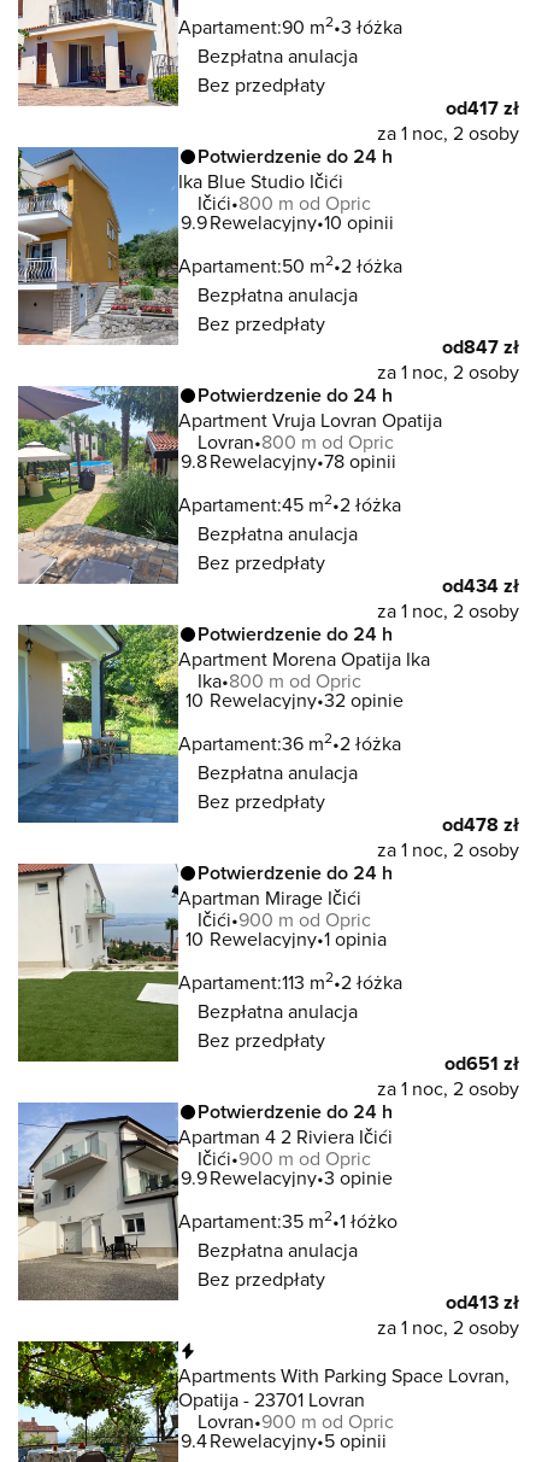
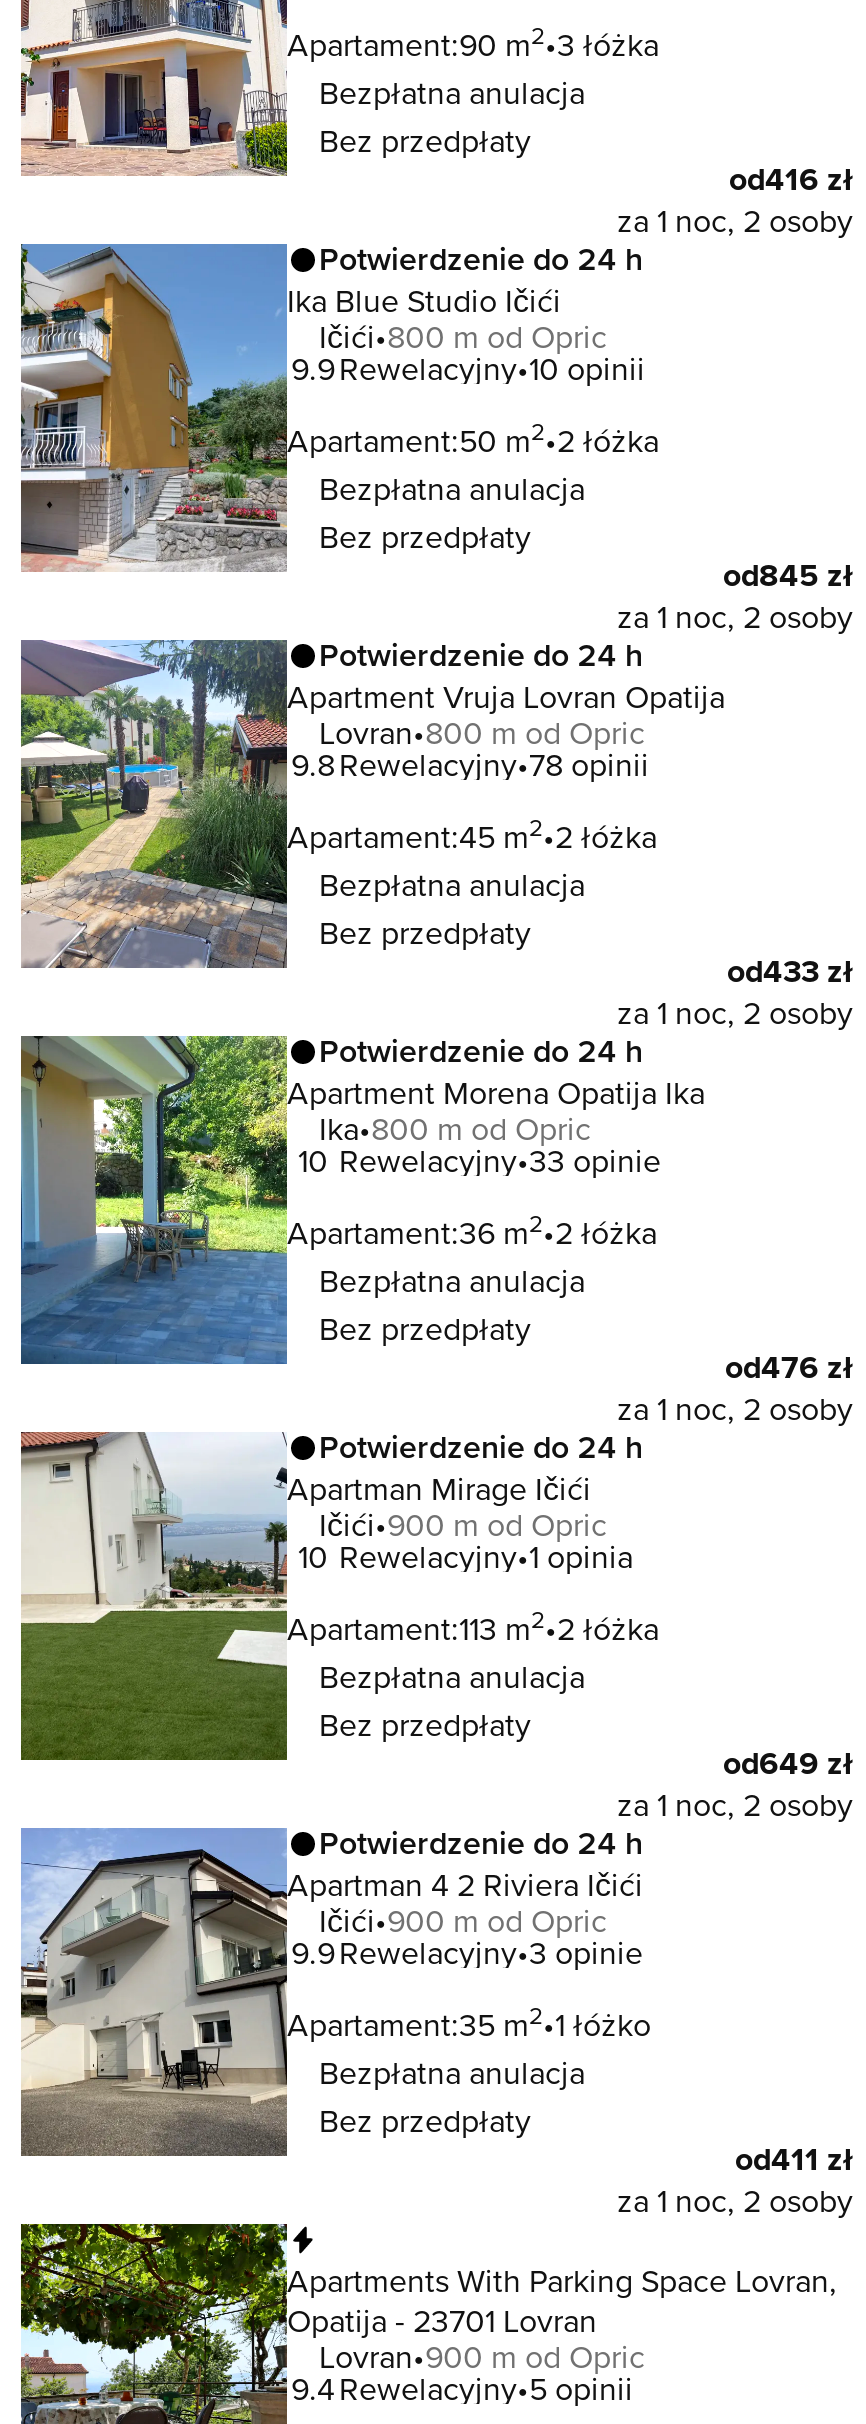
- od417 zł
+ od416 zł

- od847 zł
+ od845 zł

- od434 zł
+ od433 zł

- 10 Rewelacyjny 32 opinie
+ 10 Rewelacyjny 33 opinie

- od478 zł
+ od476 zł

- od651 zł
+ od649 zł

- od413 zł
+ od411 zł
